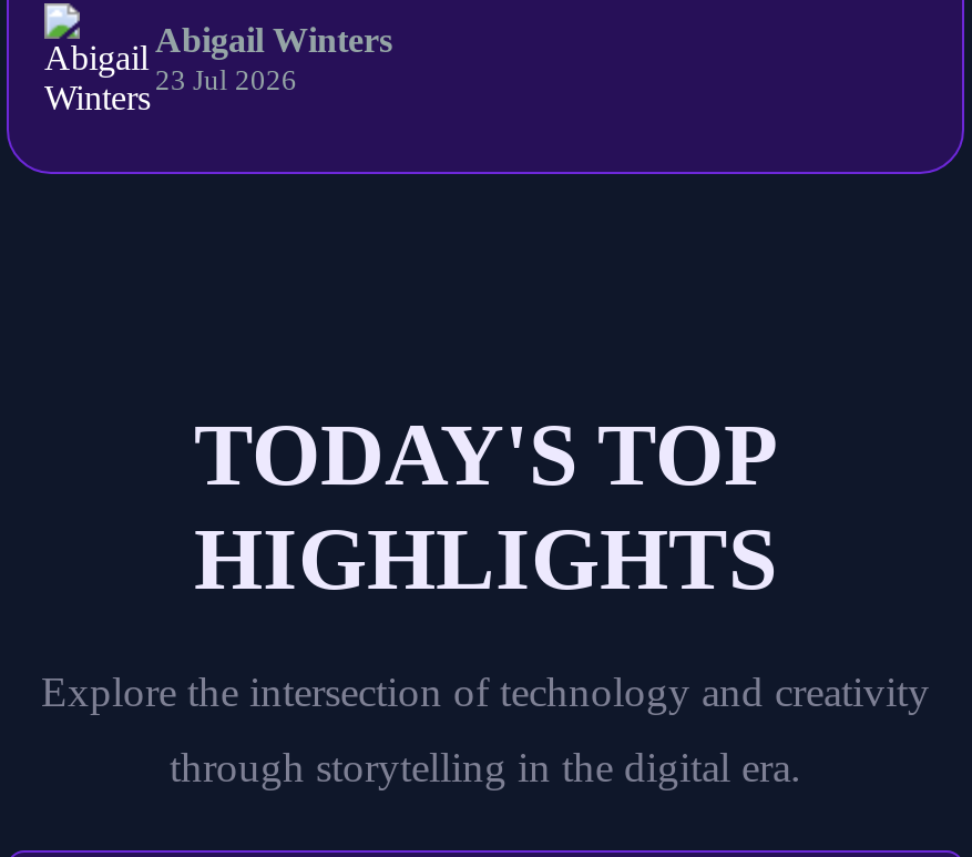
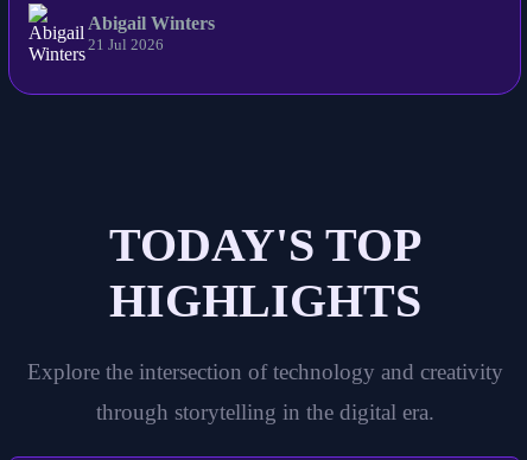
- 23 Jul 2026
+ 21 Jul 2026
